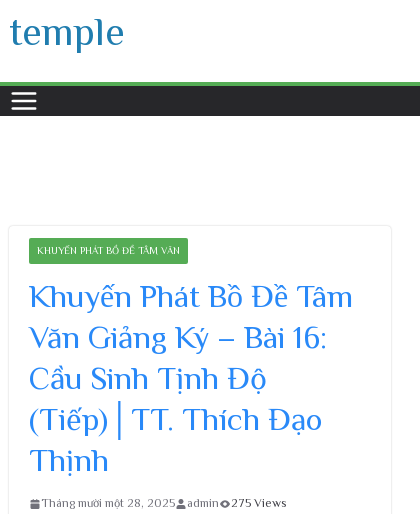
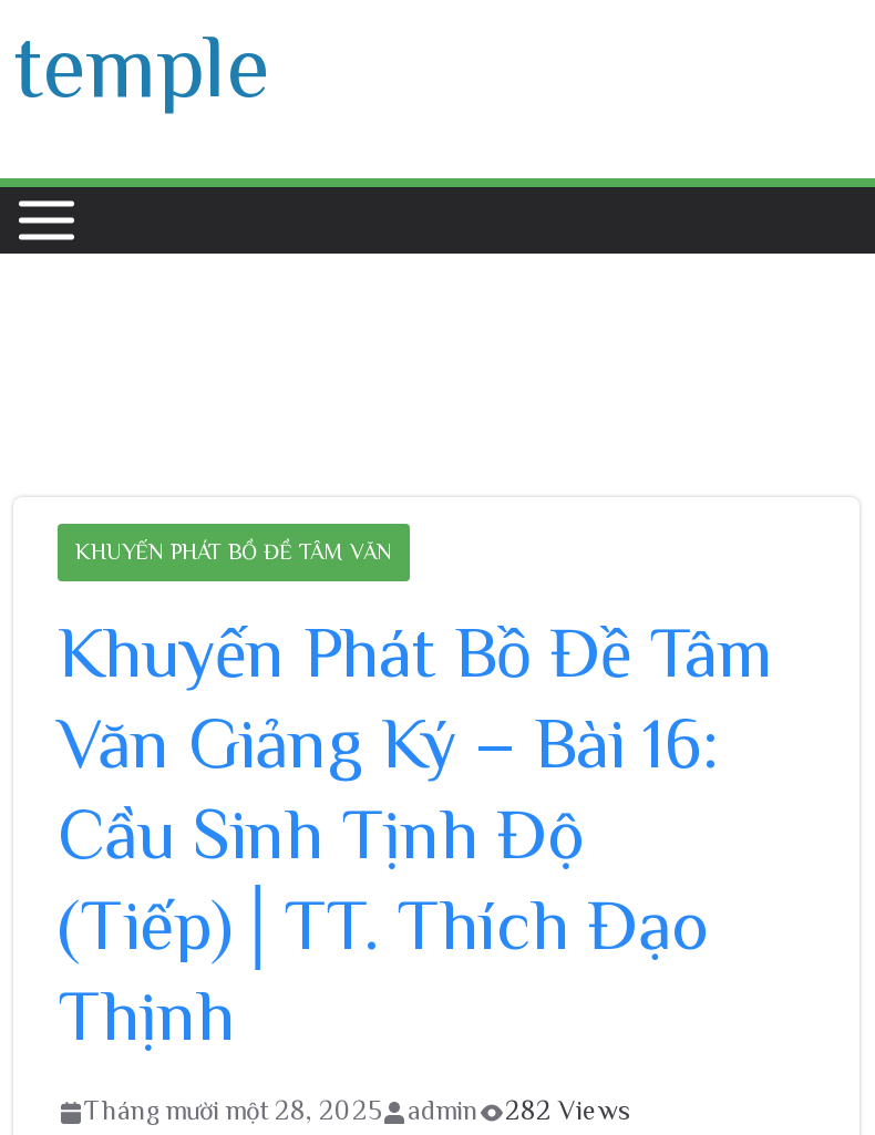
- Tháng mười một 28, 2025 admin 275 Views
+ Tháng mười một 28, 2025 admin 282 Views
